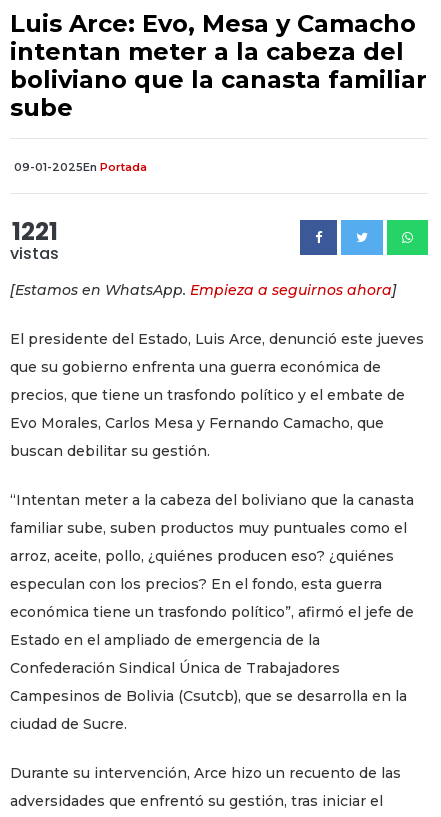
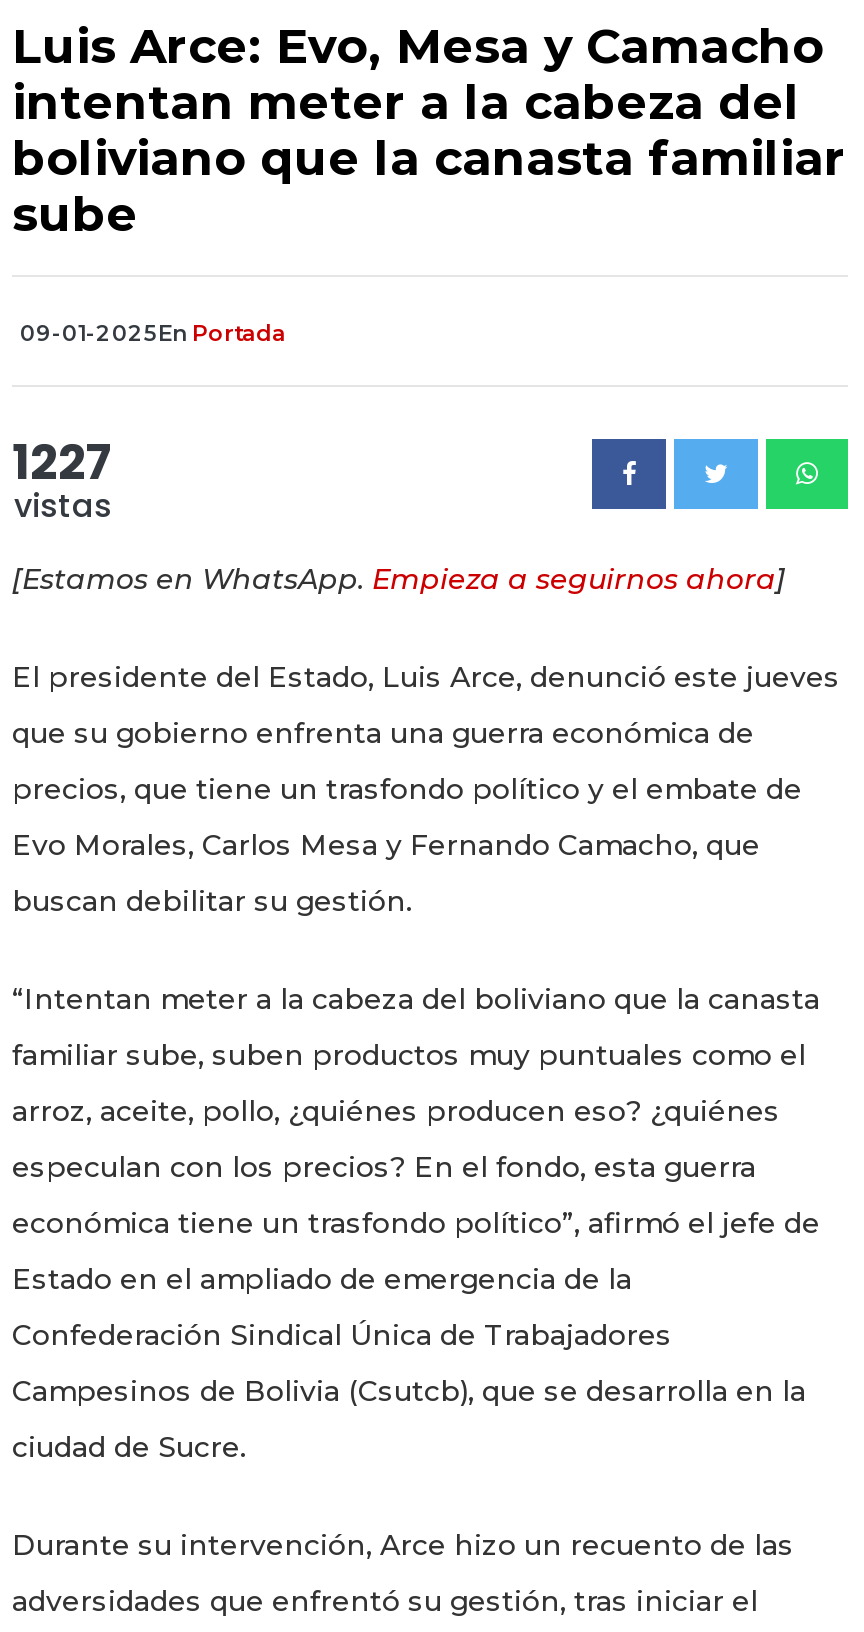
- 1221
+ 1227
